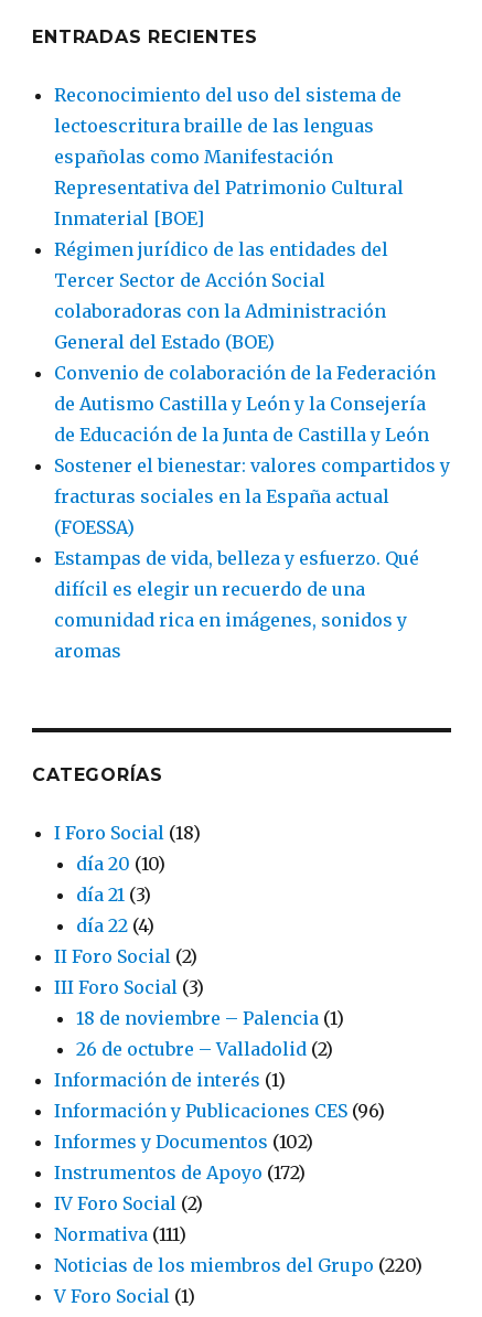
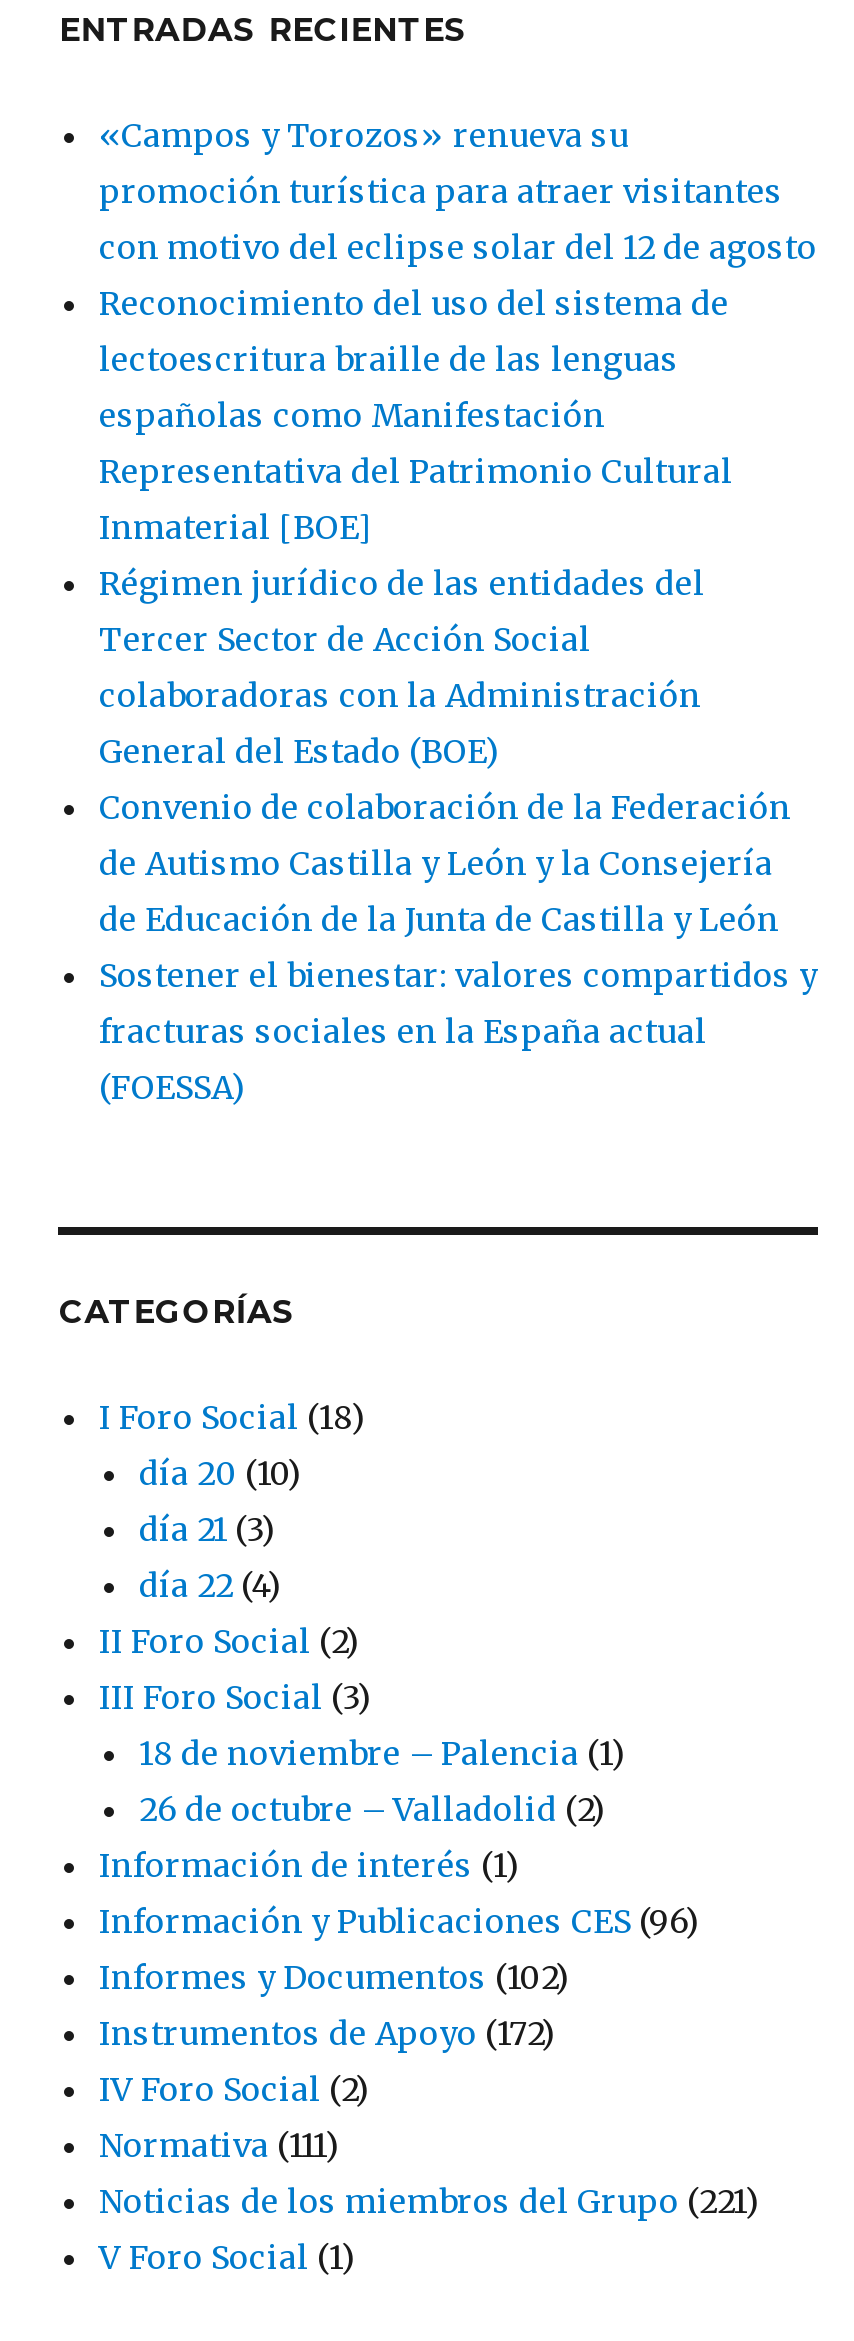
+ «Campos y Torozos» renueva su
+ promoción turística para atraer visitantes
+ con motivo del eclipse solar del 12 de agosto

moved down: Reconocimiento del uso del sistema de | lectoescritura braille de las lenguas | españolas como Manifestación | ... | fracturas sociales en la España actual | (FOESSA)

- Estampas de vida, belleza y esfuerzo. Qué
- difícil es elegir un recuerdo de una
- comunidad rica en imágenes, sonidos y
- aromas

- Noticias de los miembros del Grupo (220)
+ Noticias de los miembros del Grupo (221)
